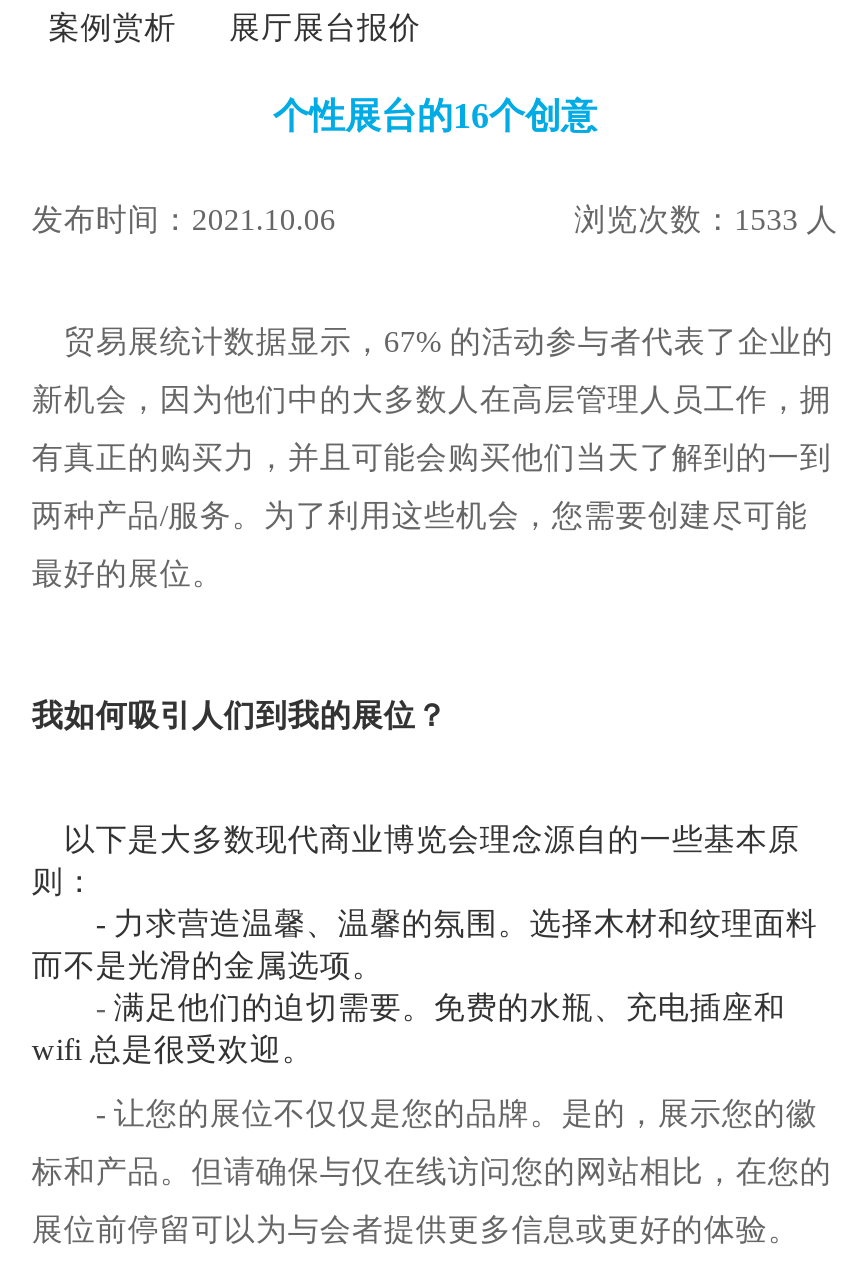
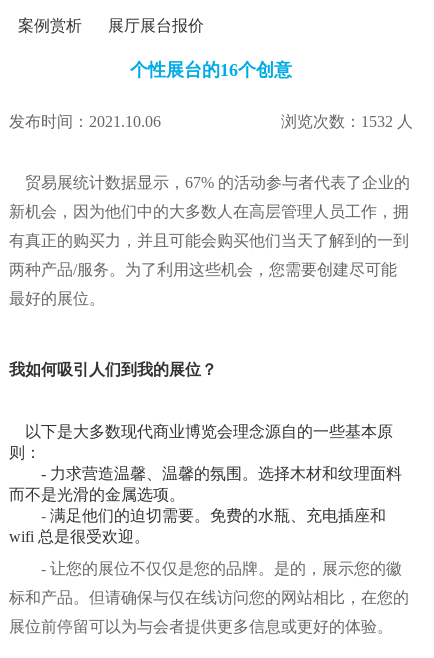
- 浏览次数：1533 人
+ 浏览次数：1532 人
